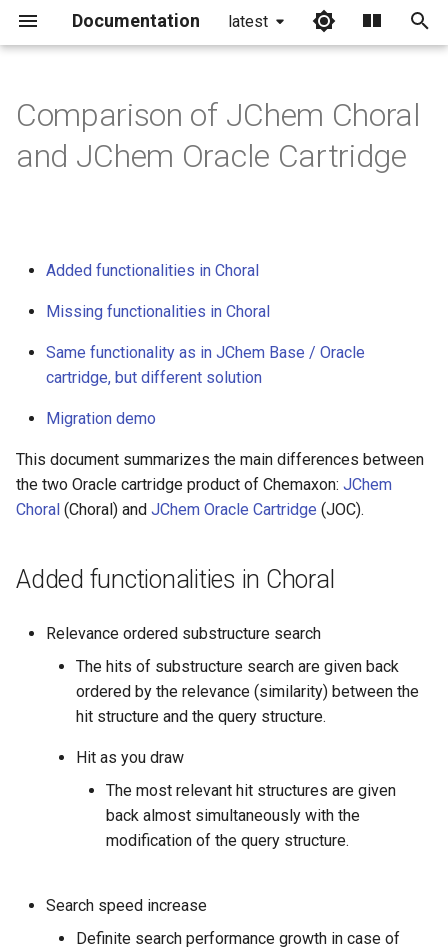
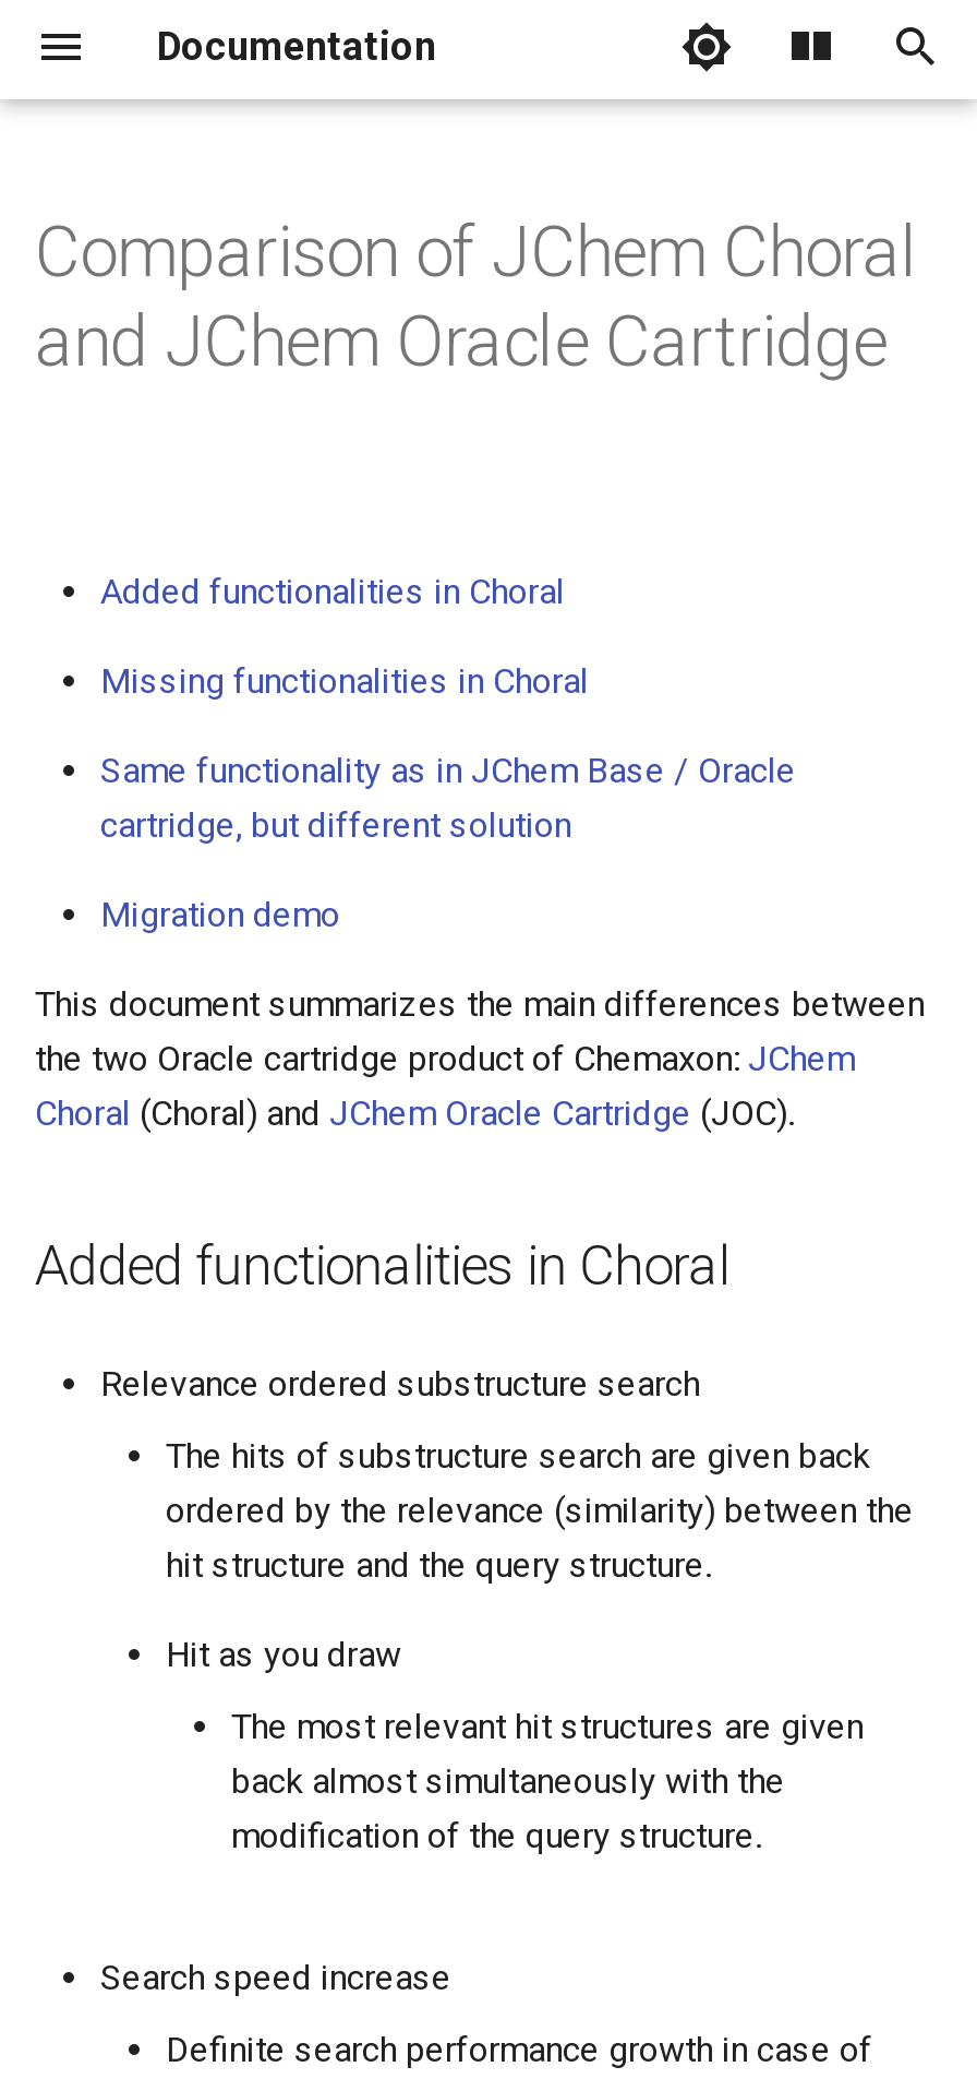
- latest
